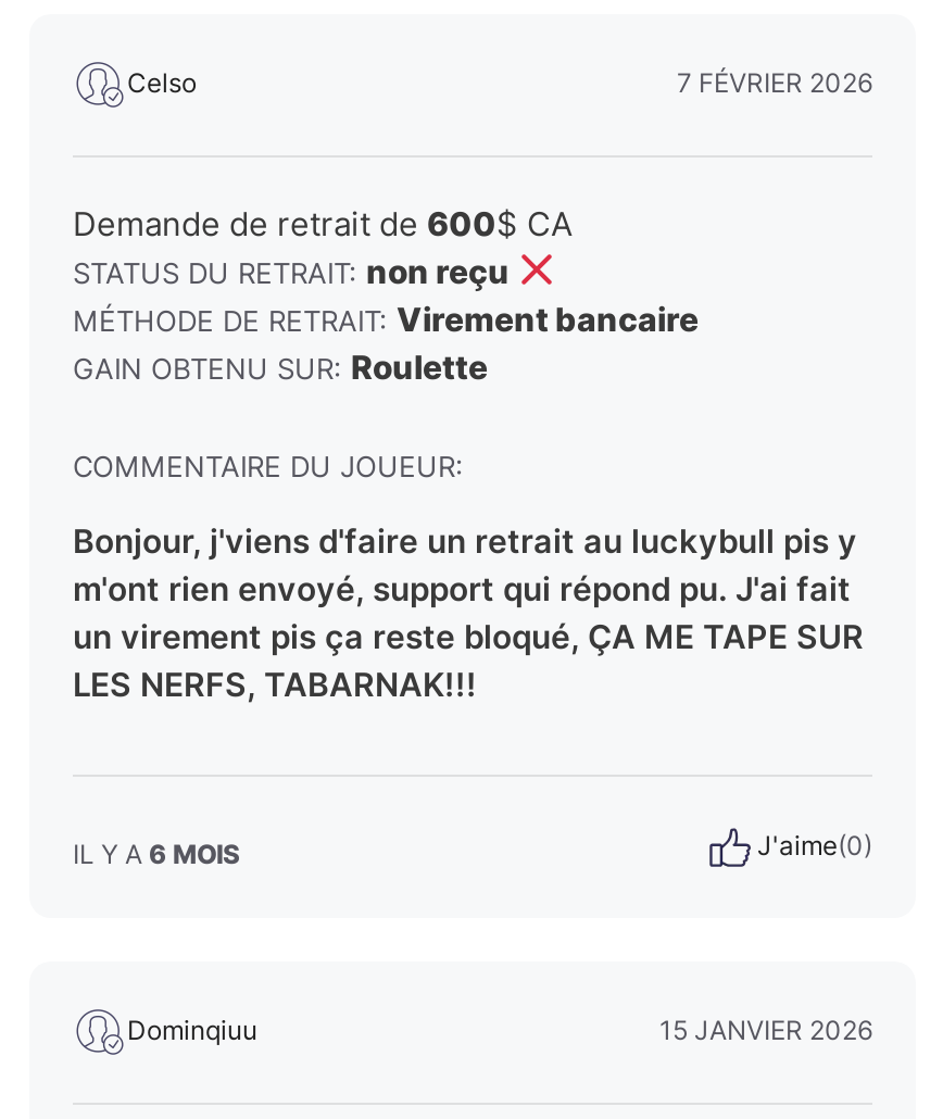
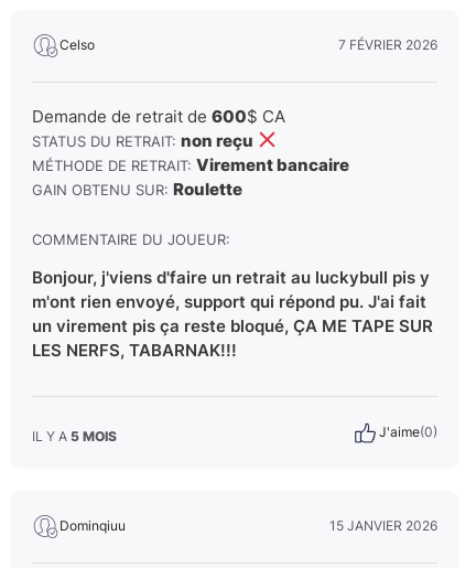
- IL Y A 6 MOIS
+ IL Y A 5 MOIS
